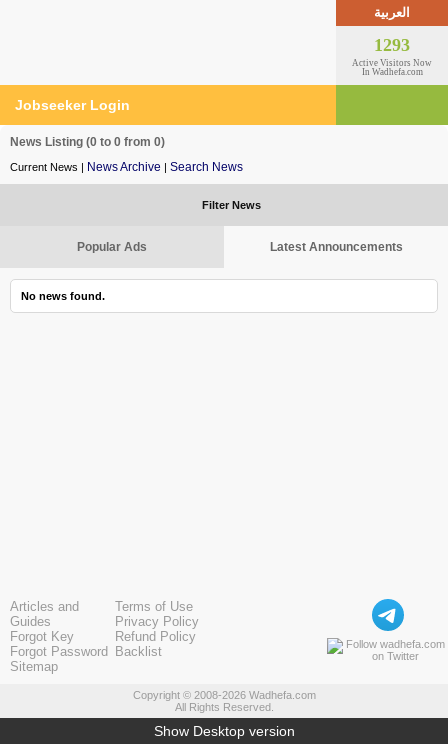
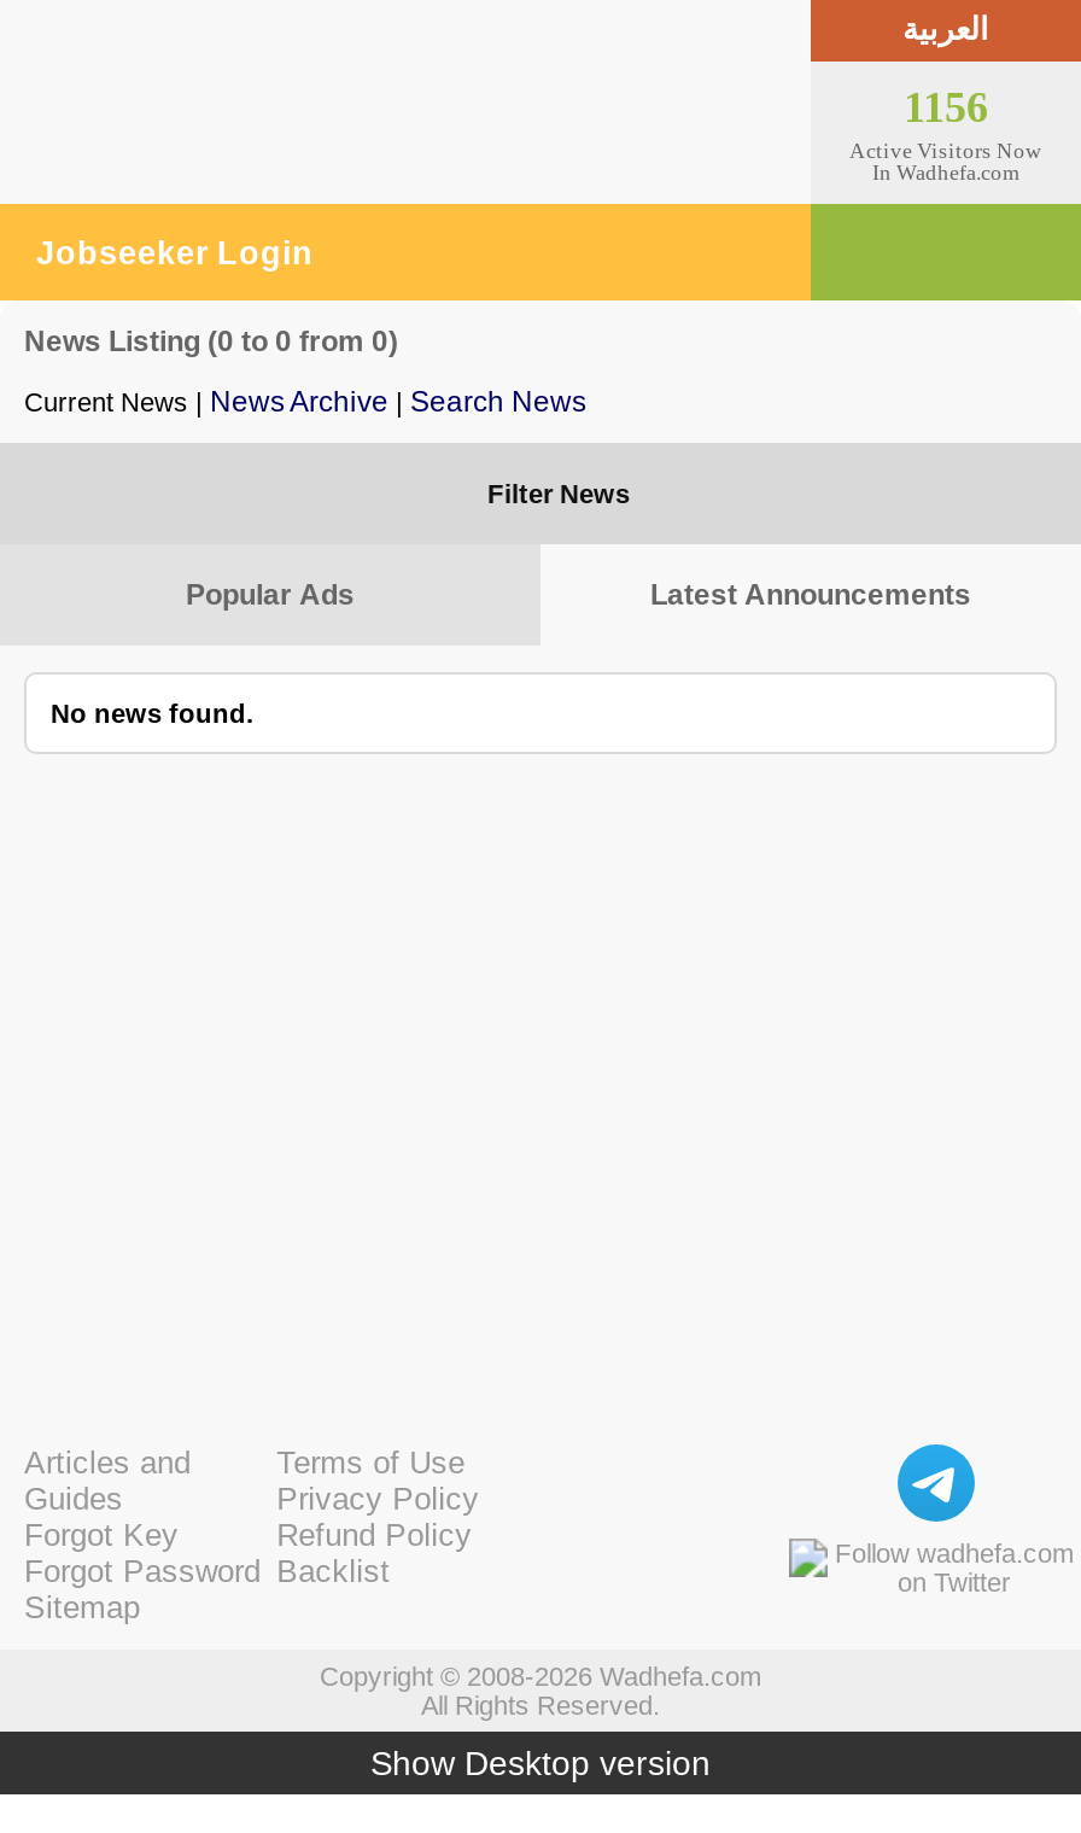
- 1293
+ 1156
